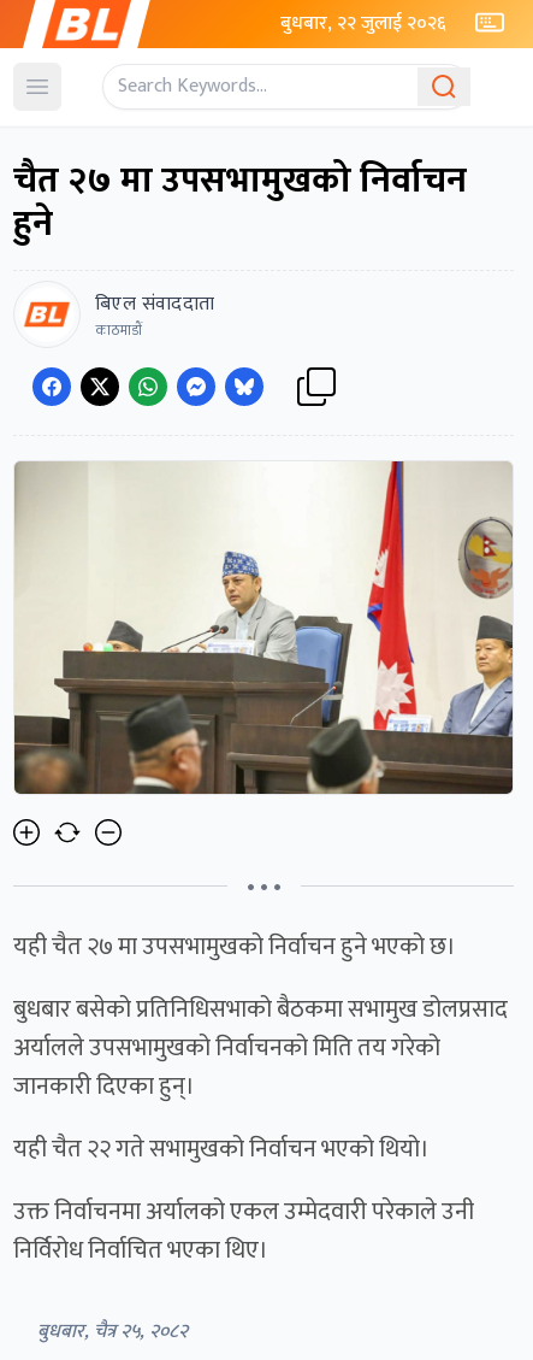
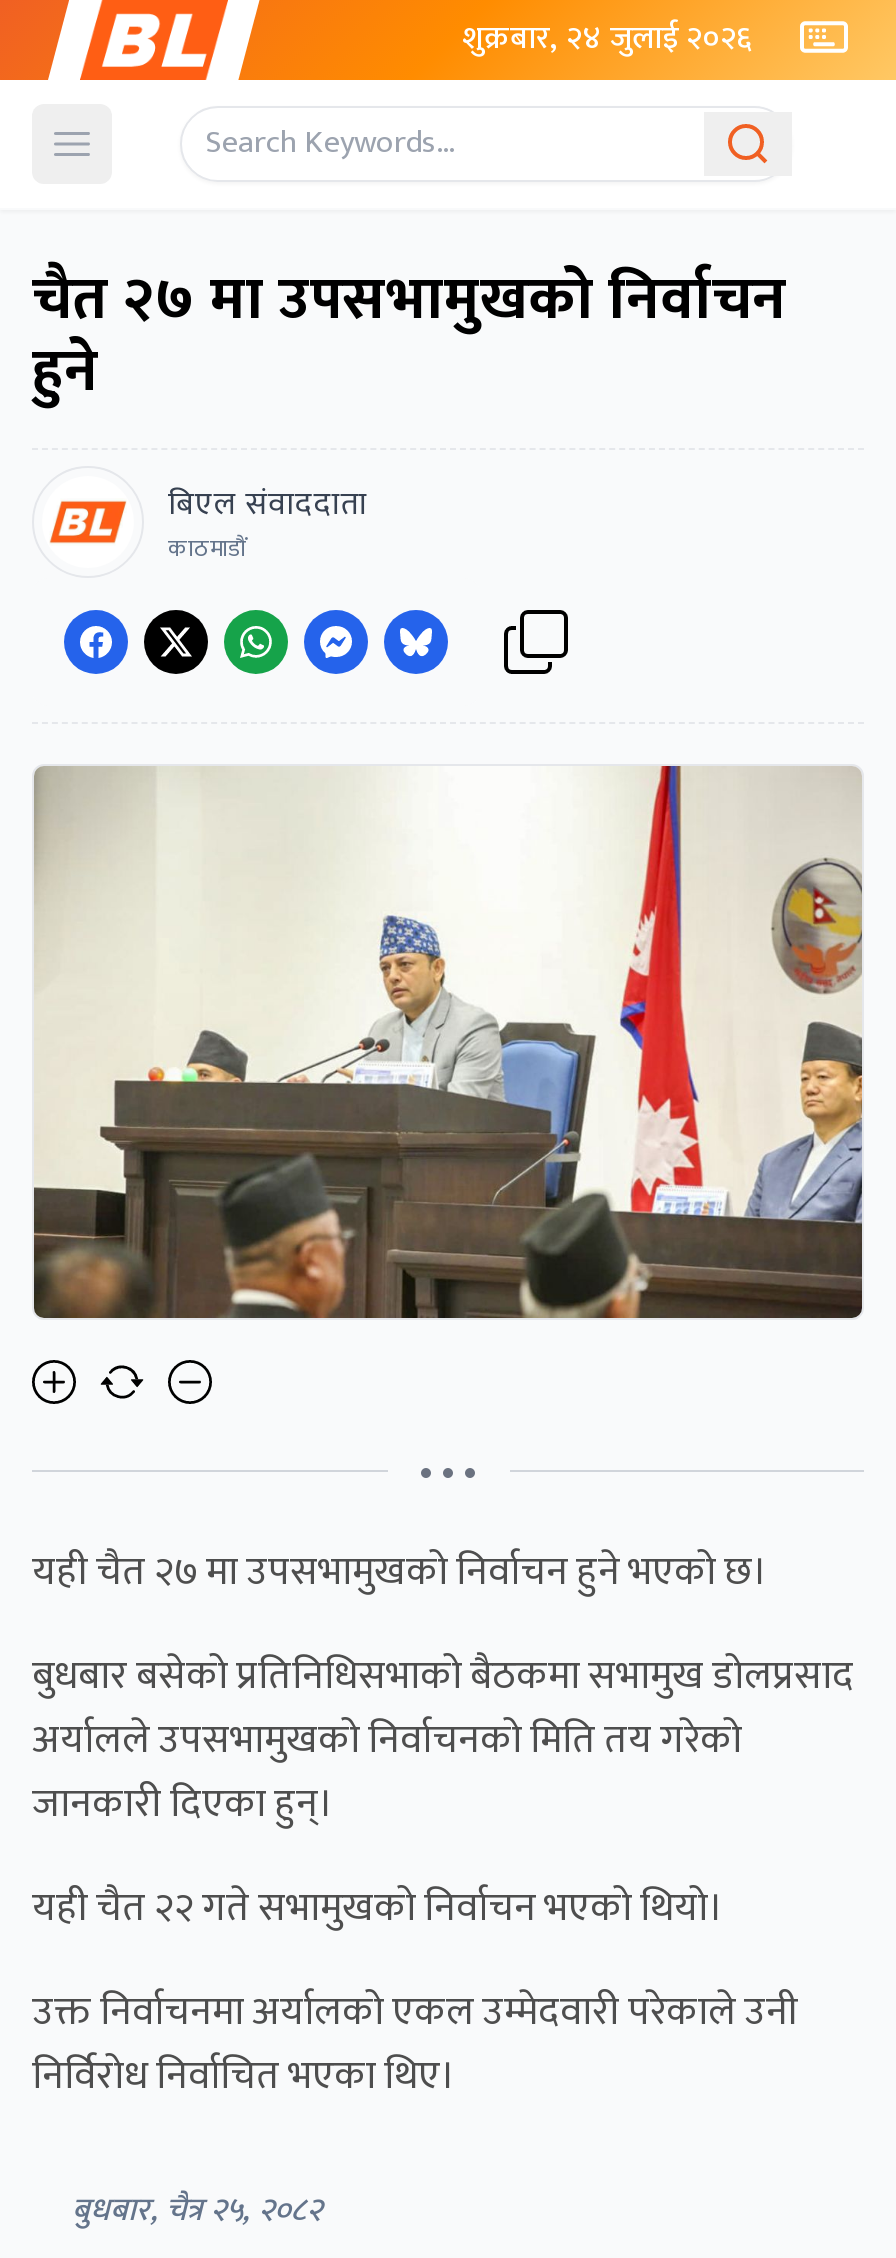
- बुधबार, २२ जुलाई २०२६
+ शुक्रबार, २४ जुलाई २०२६
